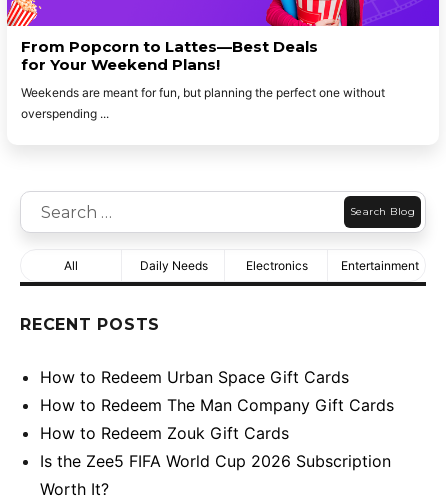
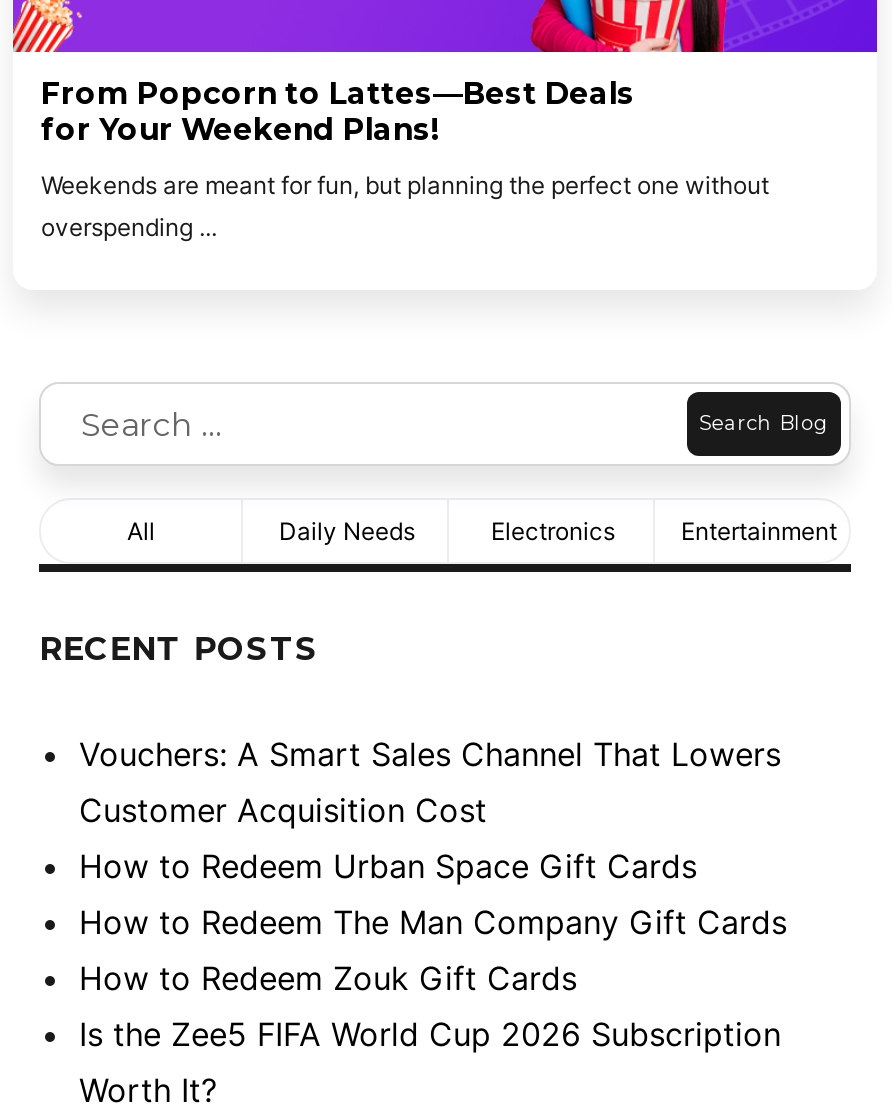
+ Vouchers: A Smart Sales Channel That Lowers
+ Customer Acquisition Cost
